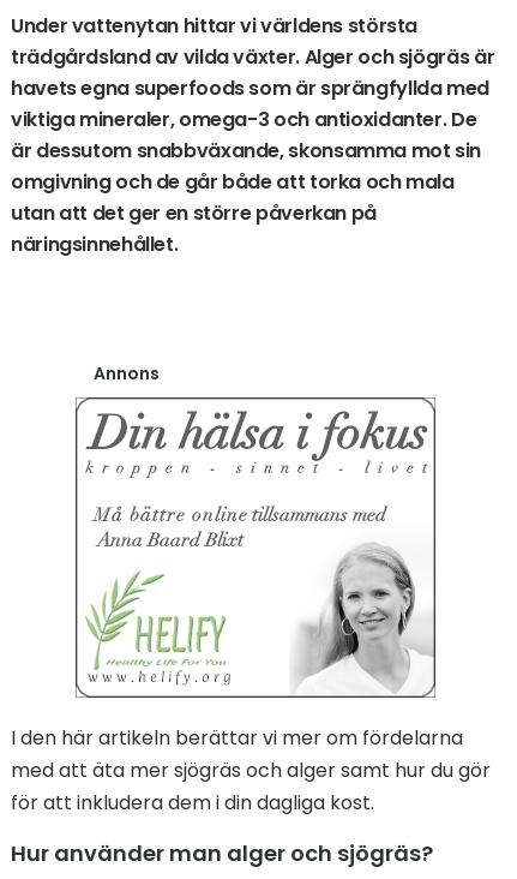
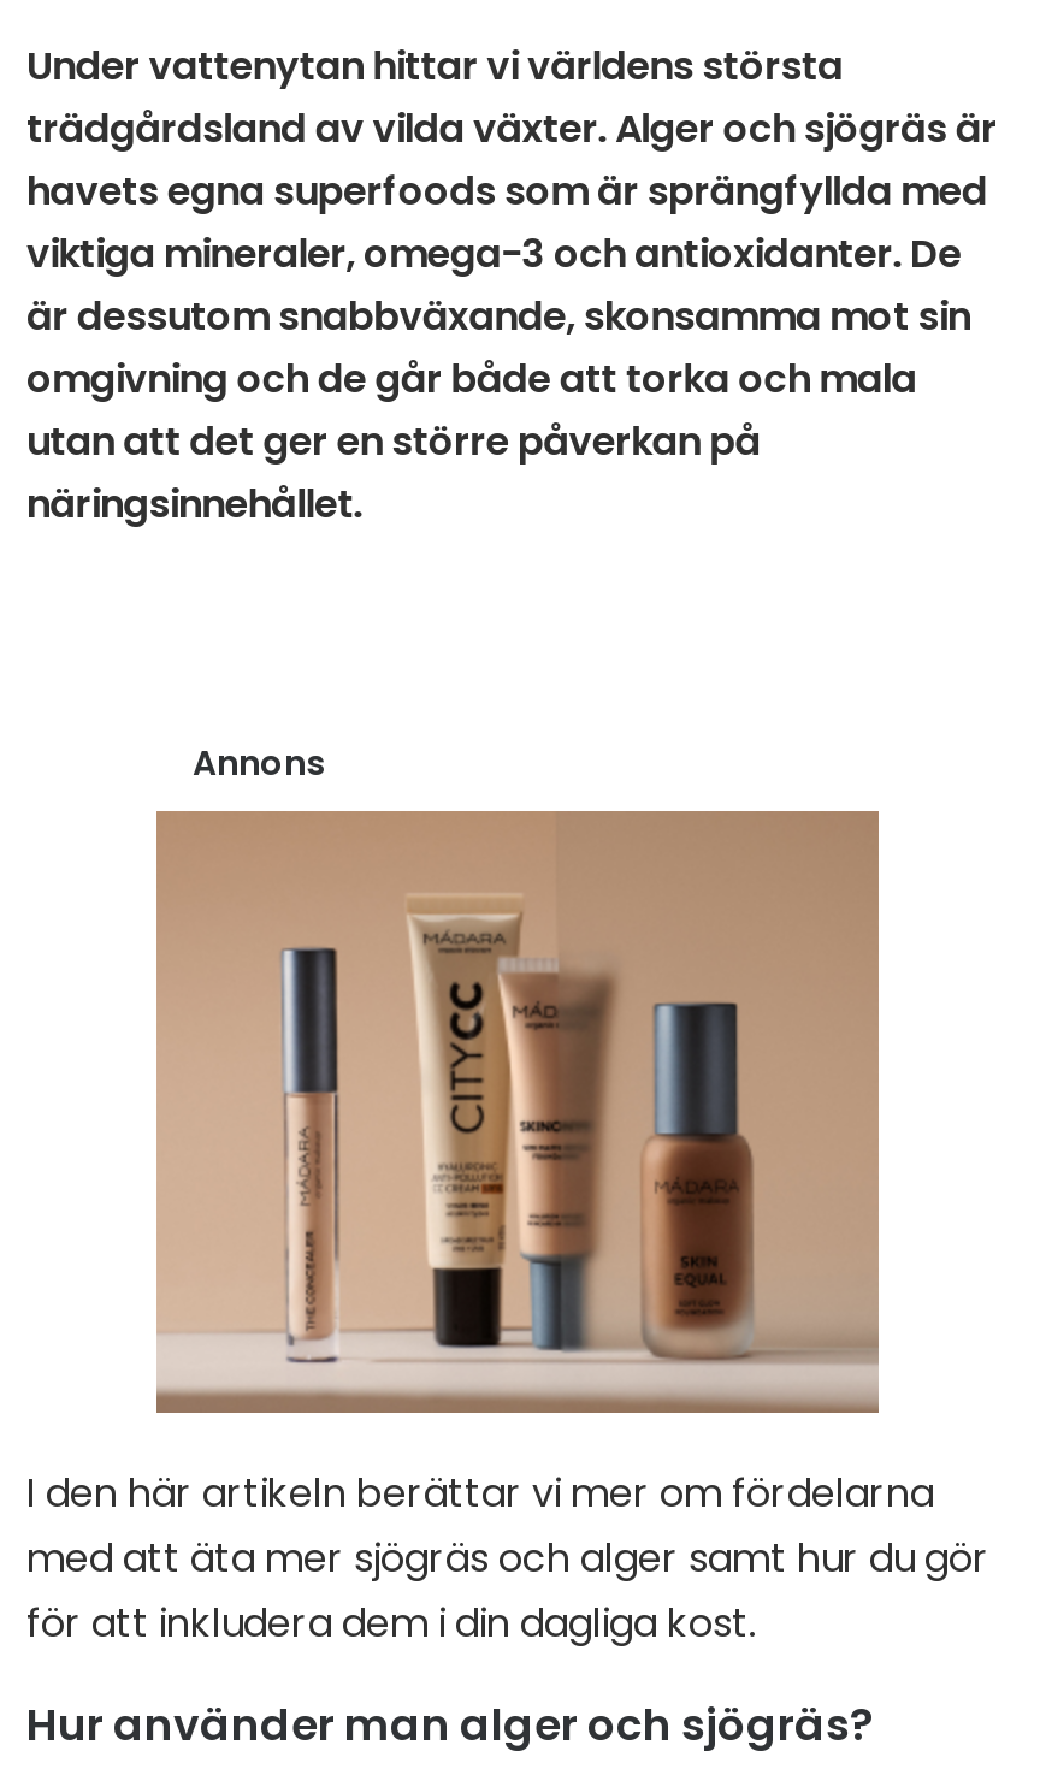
- [image]
+ [image]
